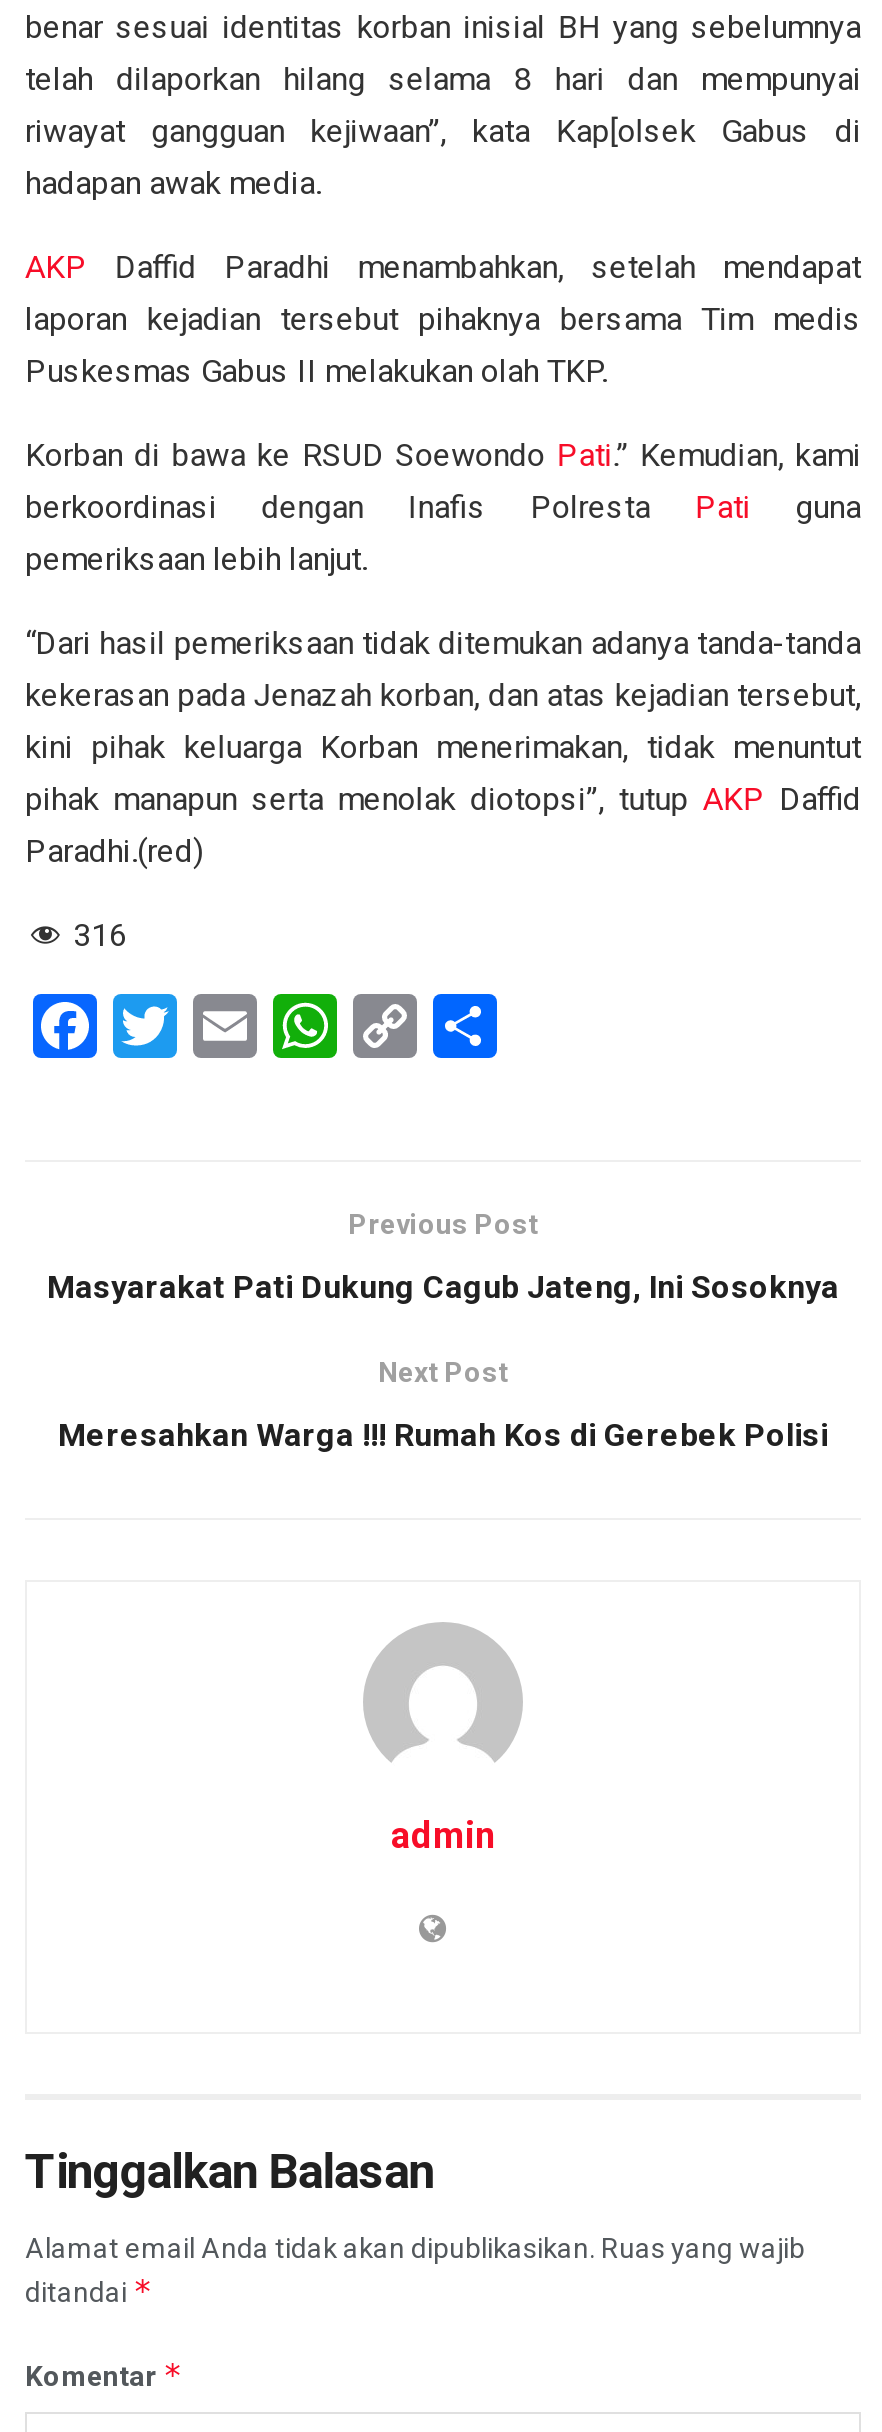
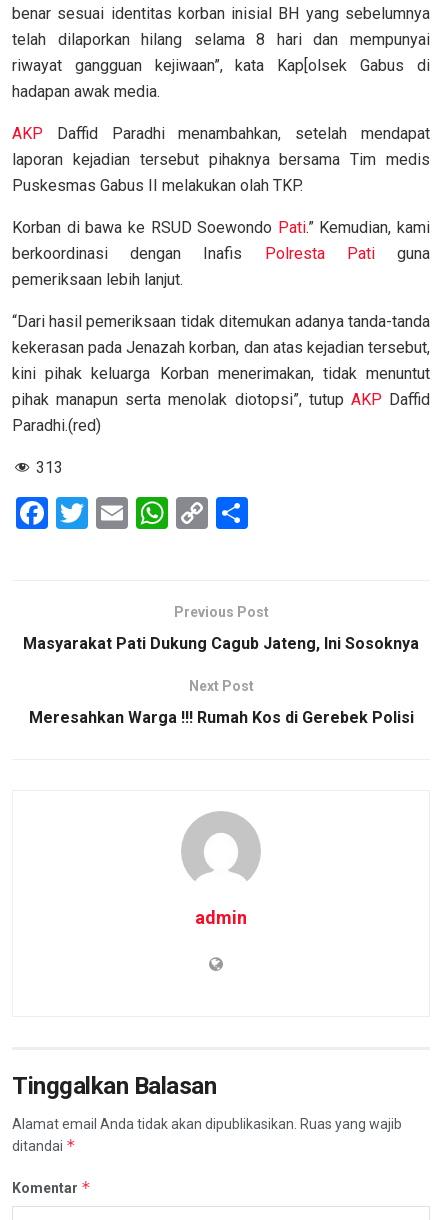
- 316
+ 313
